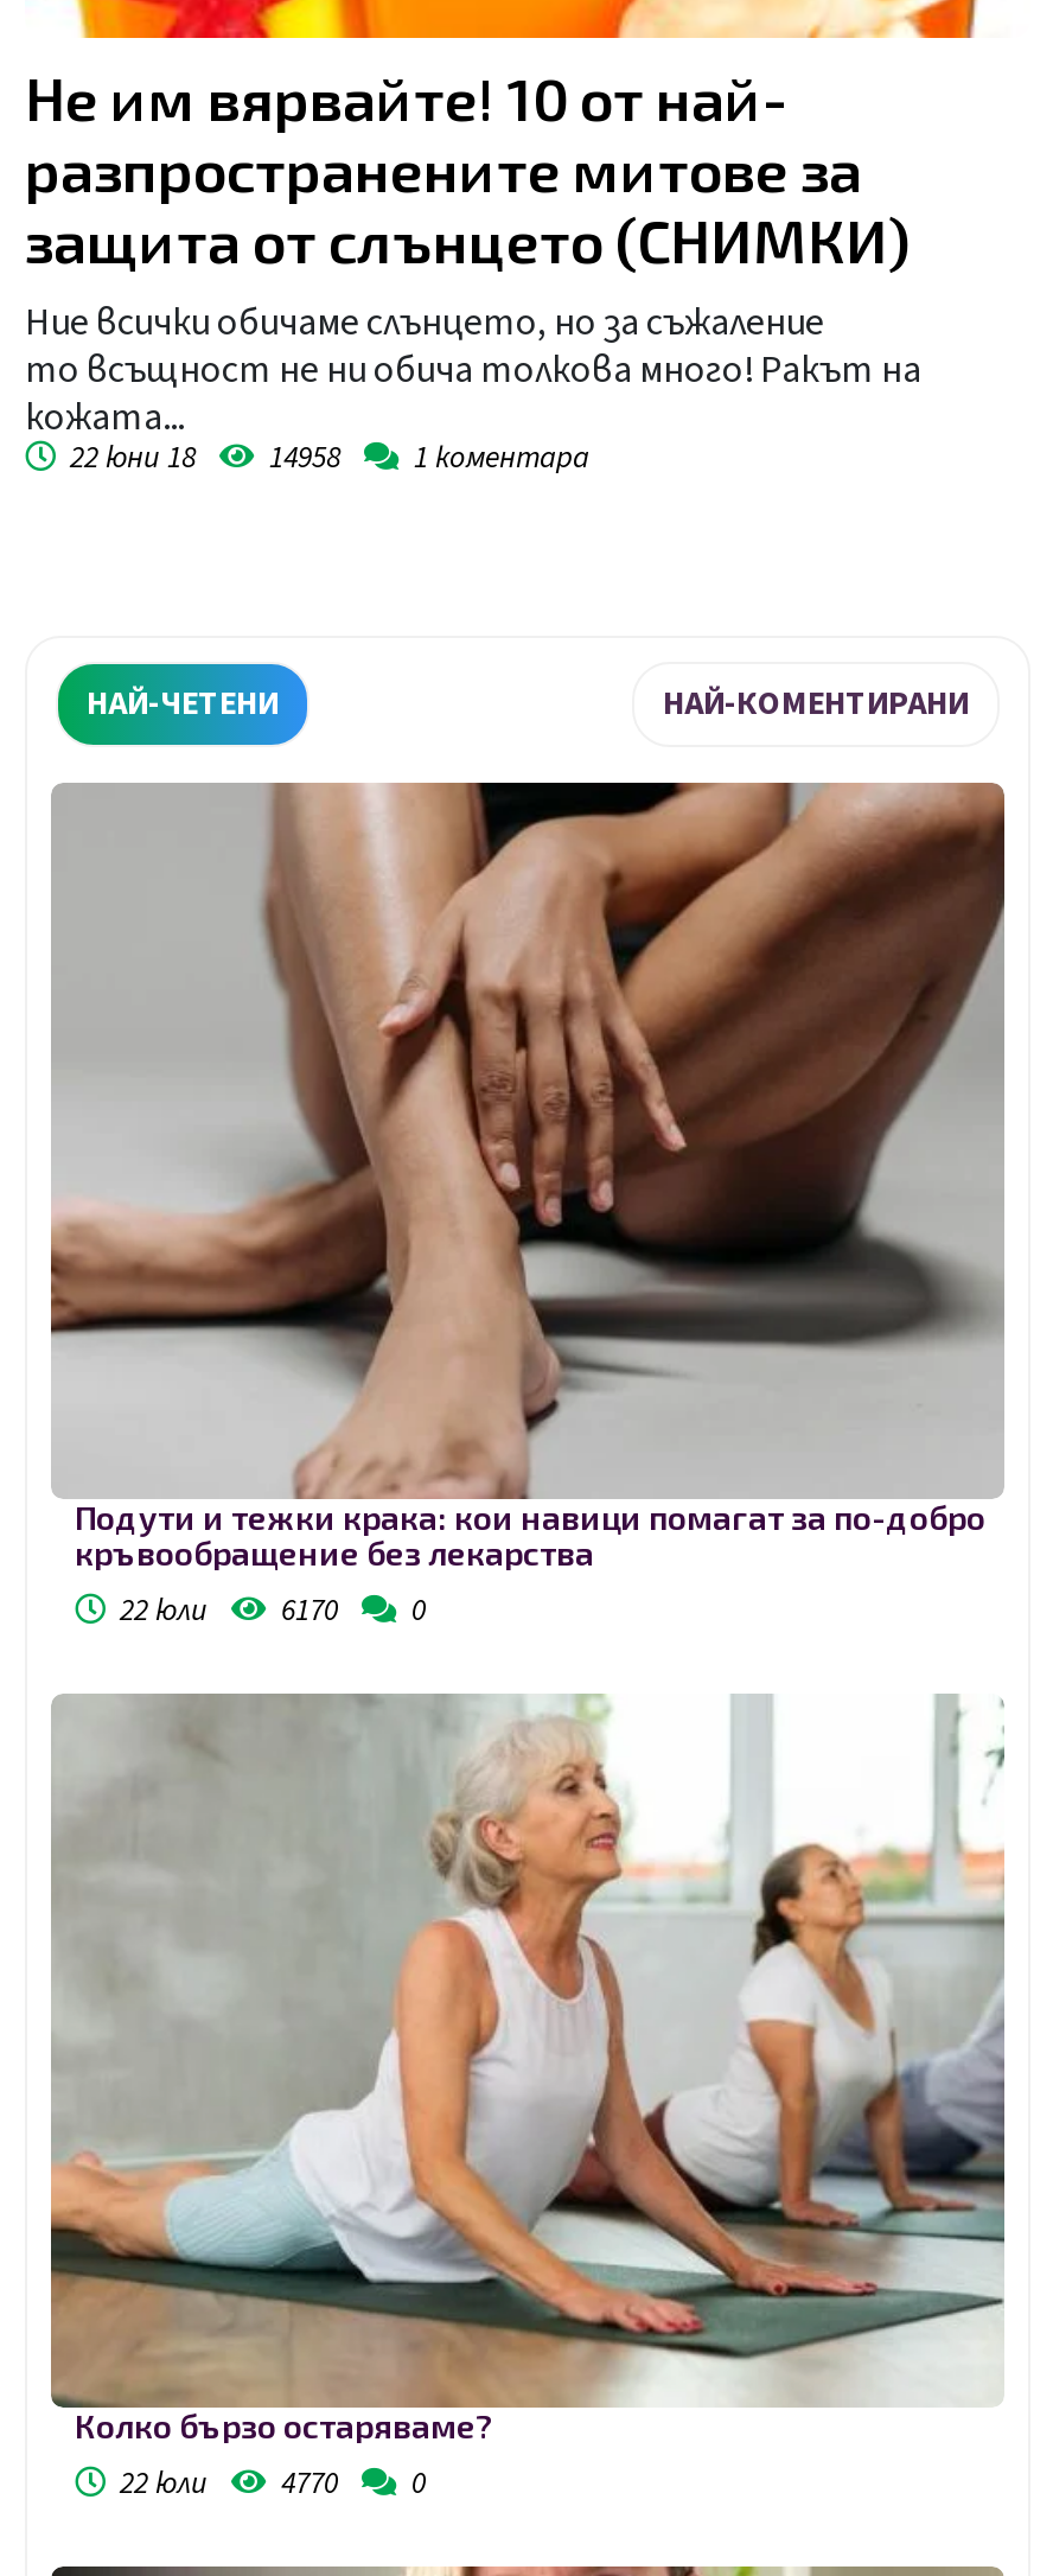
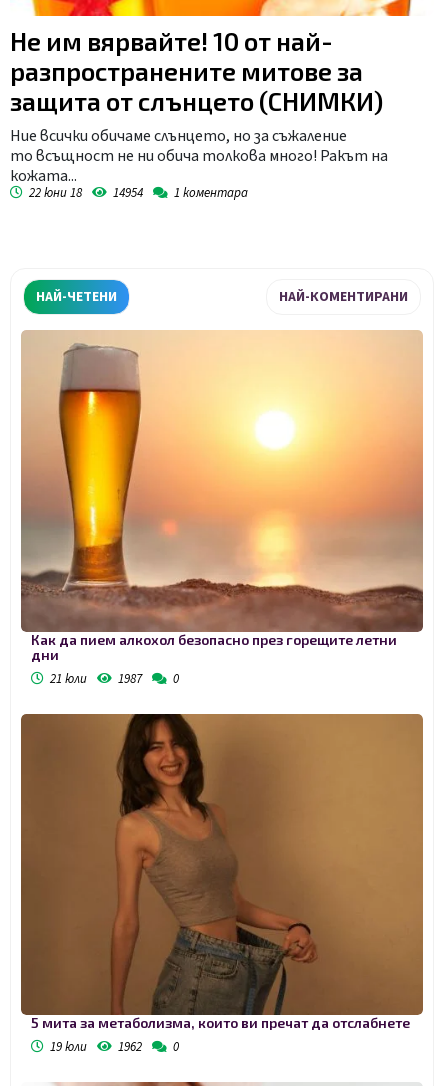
- 22 юни 18 14958 1 коментара
+ 22 юни 18 14954 1 коментара

- [image]
- Подути и тежки крака: кои навици помагат за по-добро
- кръвообращение без лекарства
- 22 юли
- 6170
+ [image]
+ Как да пием алкохол безопасно през горещите летни
+ дни
+ 21 юли
+ 1987

- [image]
- Колко бързо остаряваме?
- 22 юли
- 4770
+ [image]
+ 5 мита за метаболизма, които ви пречат да отслабнете
+ 19 юли
+ 1962
